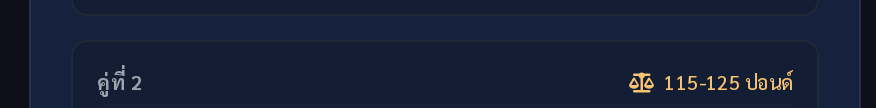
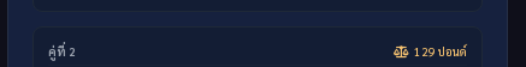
- 115-125 ปอนด์
+ 129 ปอนด์
